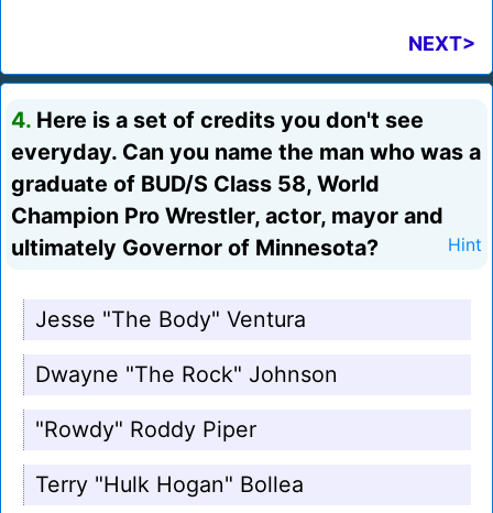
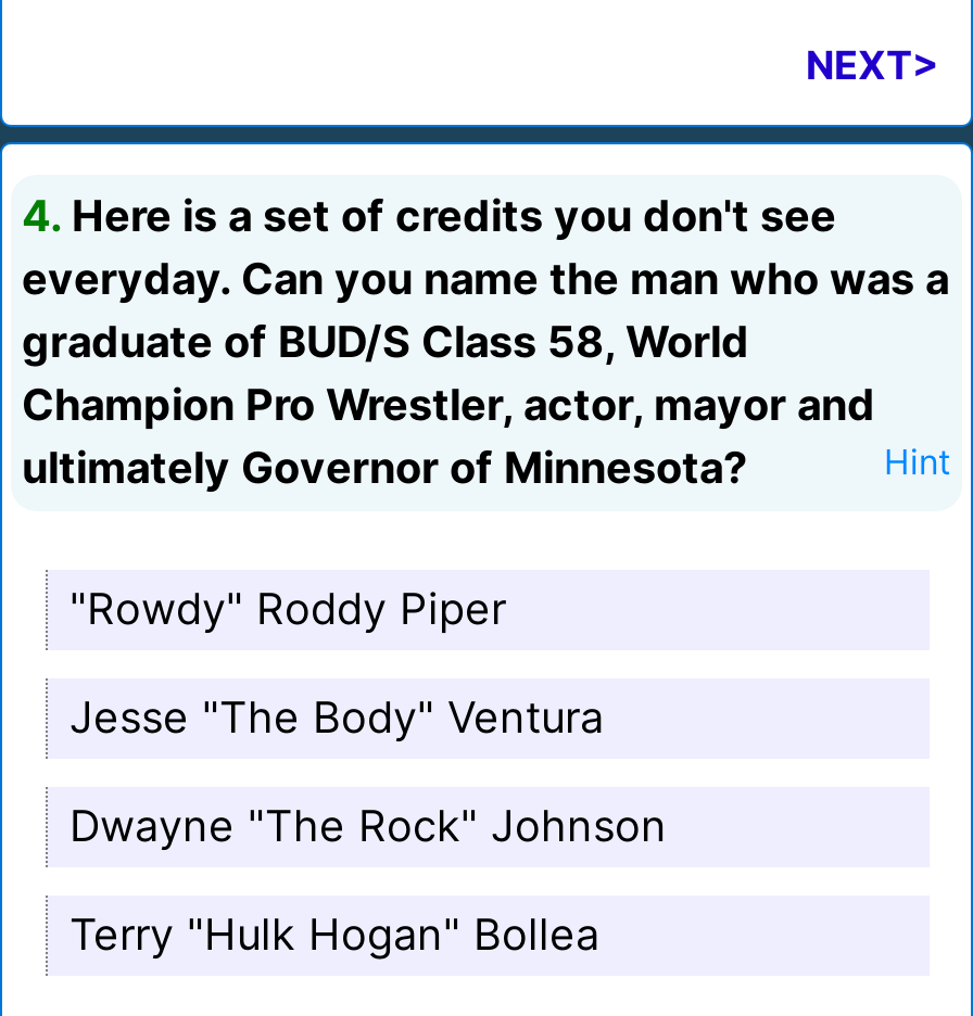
moved down: Jesse "The Body" Ventura | Dwayne "The Rock" Johnson

moved up: "Rowdy" Roddy Piper
